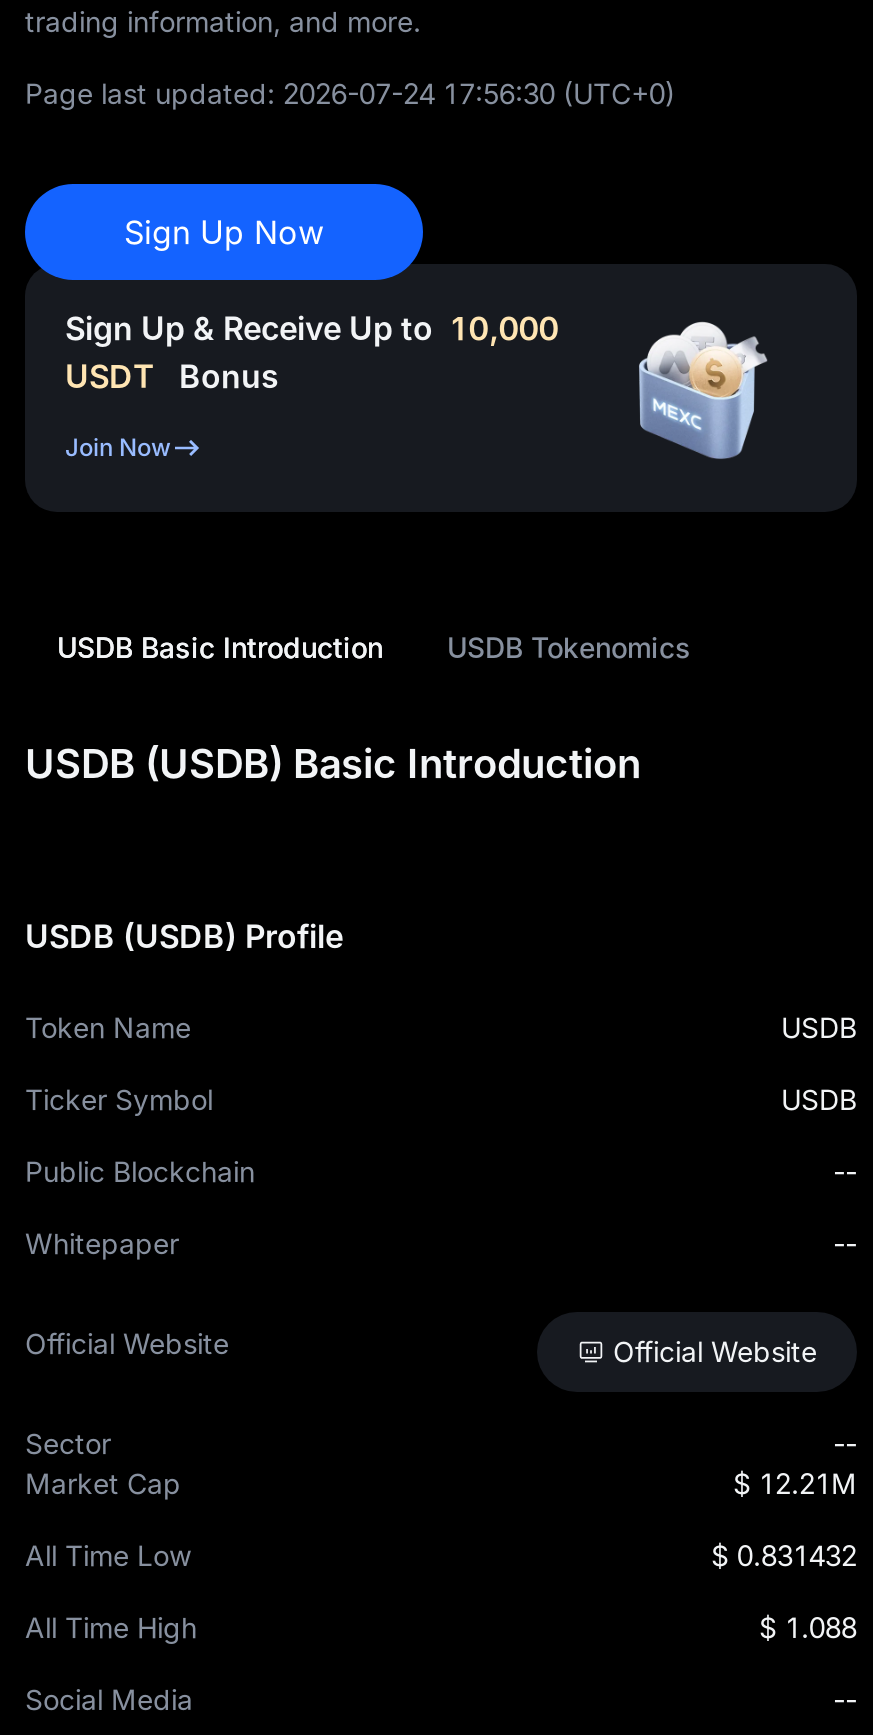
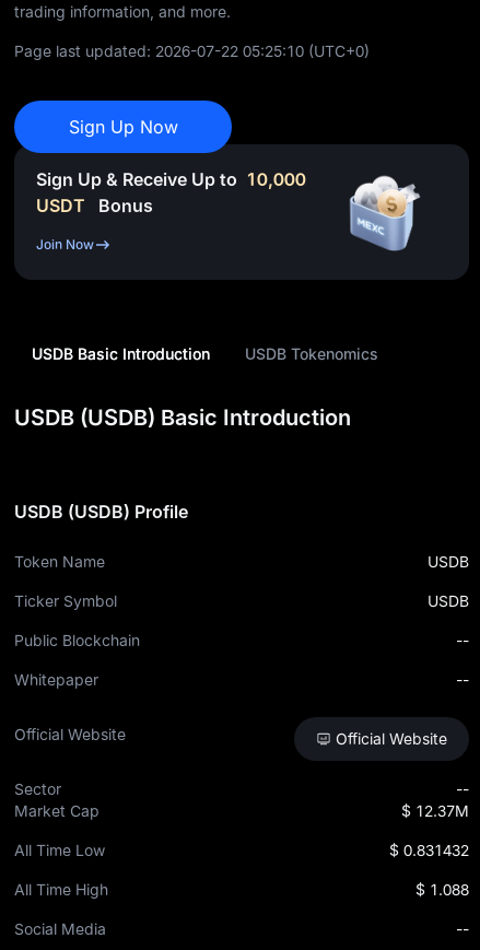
- Page last updated: 2026-07-24 17:56:30 (UTC+0)
+ Page last updated: 2026-07-22 05:25:10 (UTC+0)

- $ 12.21M
+ $ 12.37M
